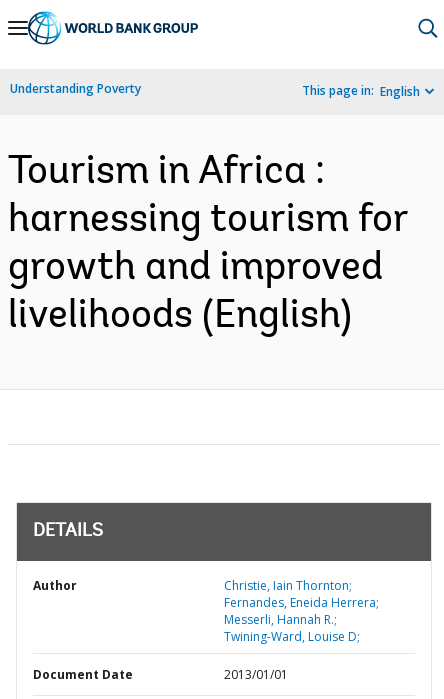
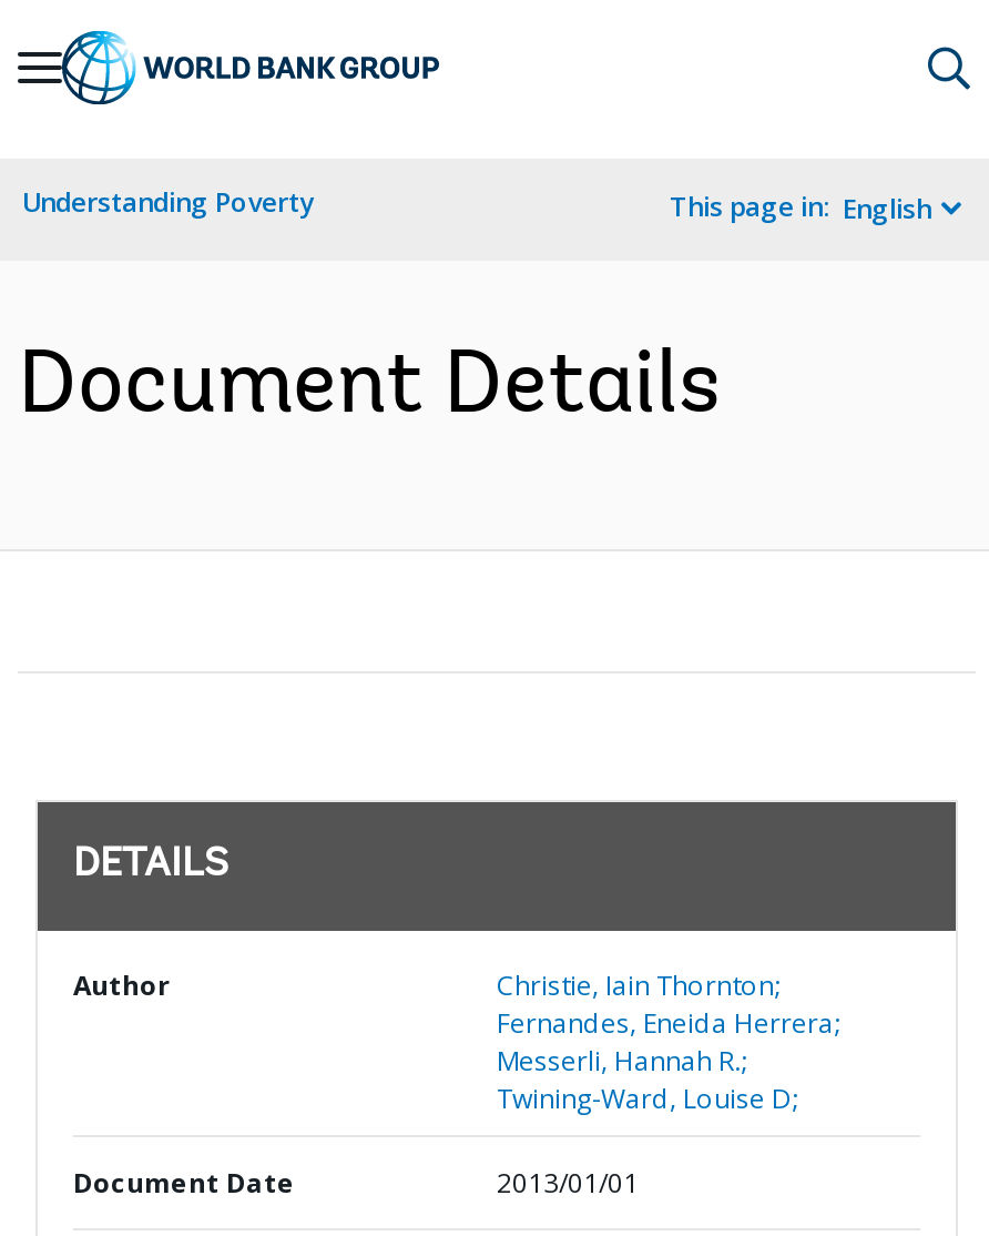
- Tourism in Africa :
- harnessing tourism for
- growth and improved
- livelihoods (English)
+ Document Details
